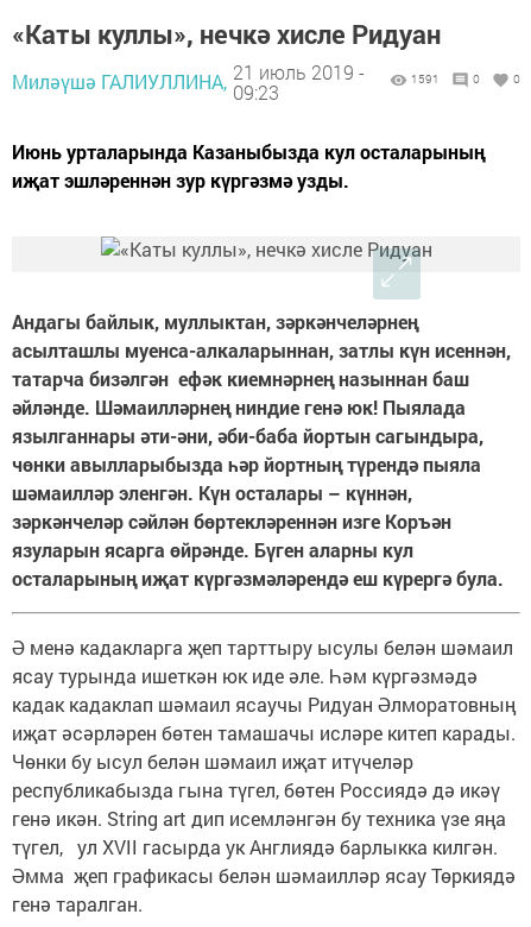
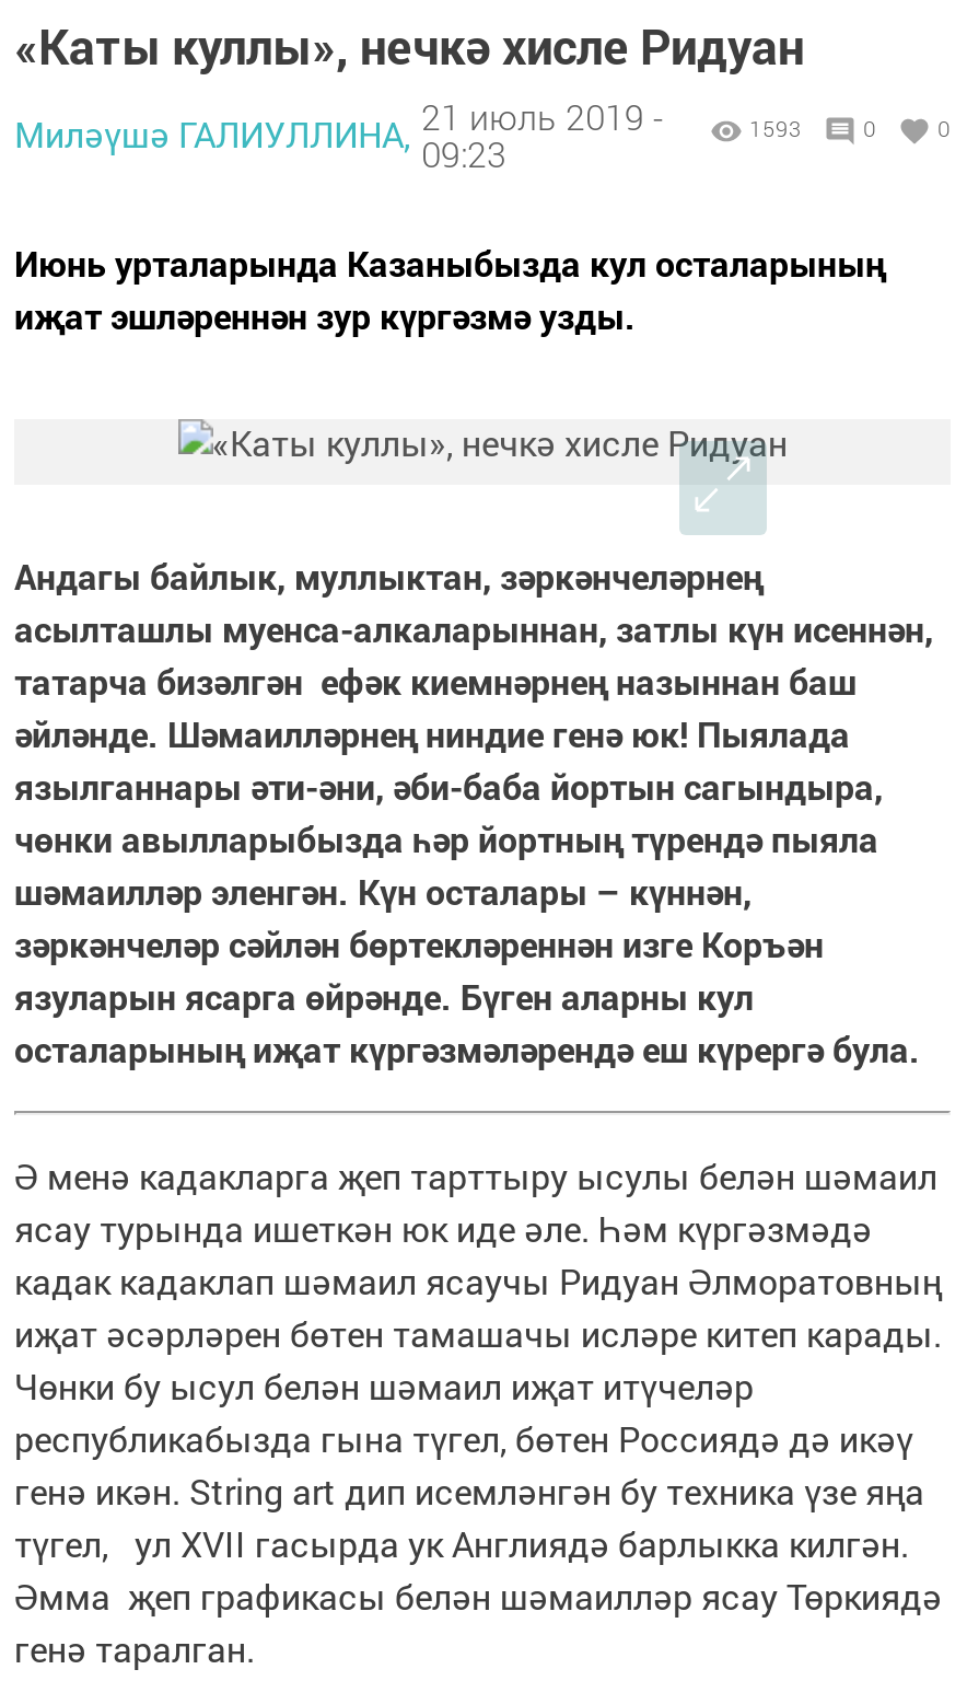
- 1591
+ 1593
